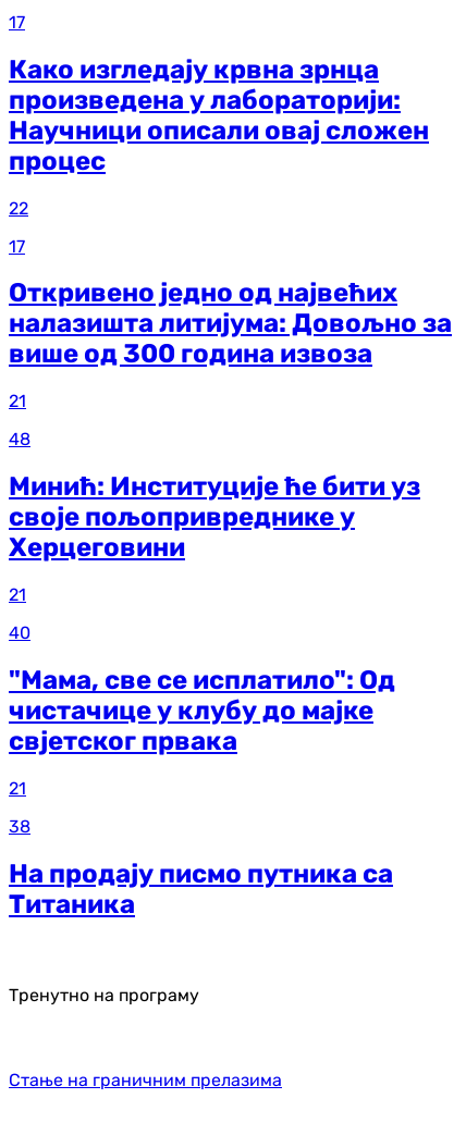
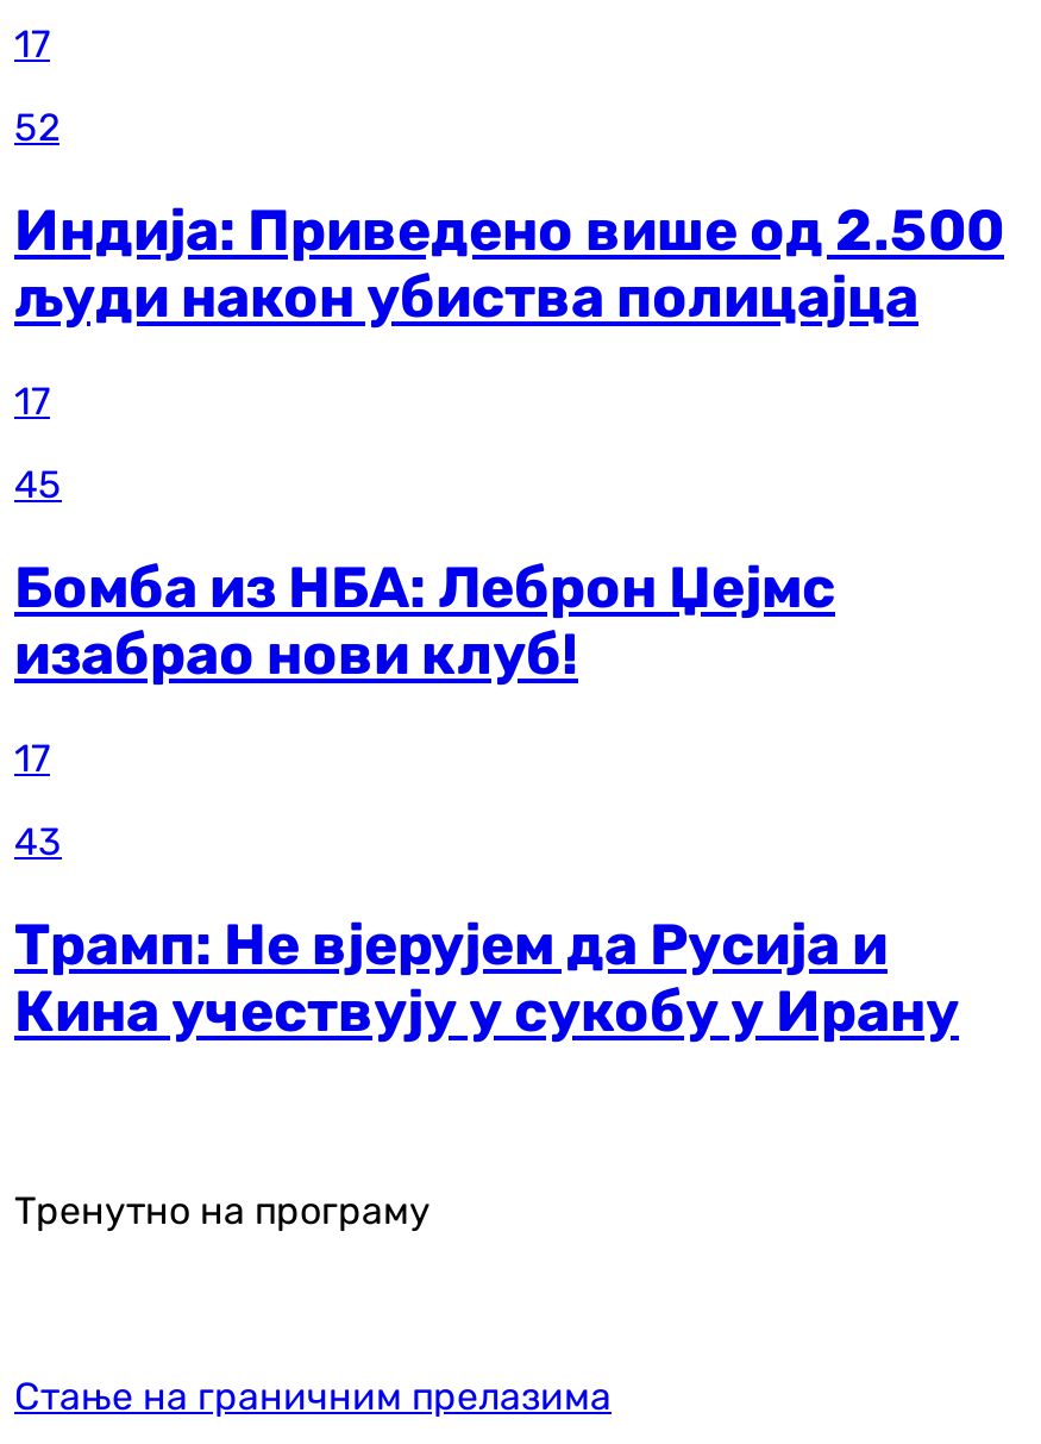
- Како изгледају крвна зрнца
- произведена у лабораторији:
- Научници описали овај сложен
- процес
+ 52

- 22
+ Индија: Приведено више од 2.500
+ људи након убиства полицајца

- Откривено једно од највећих
- налазишта литијума: Довољно за
- више од 300 година извоза
- 21
- 48
- Минић: Институције ће бити уз
- своје пољопривреднике у
- Херцеговини
- 21
- 40
- "Мама, све се исплатило": Од
- чистачице у клубу до мајке
- свјетског првака
- 21
- 38
- На продају писмо путника са
- Титаника
+ 45
+ Бомба из НБА: Леброн Џејмс
+ изабрао нови клуб!
+ 17
+ 43
+ Трамп: Не вјерујем да Русија и
+ Кина учествују у сукобу у Ирану
